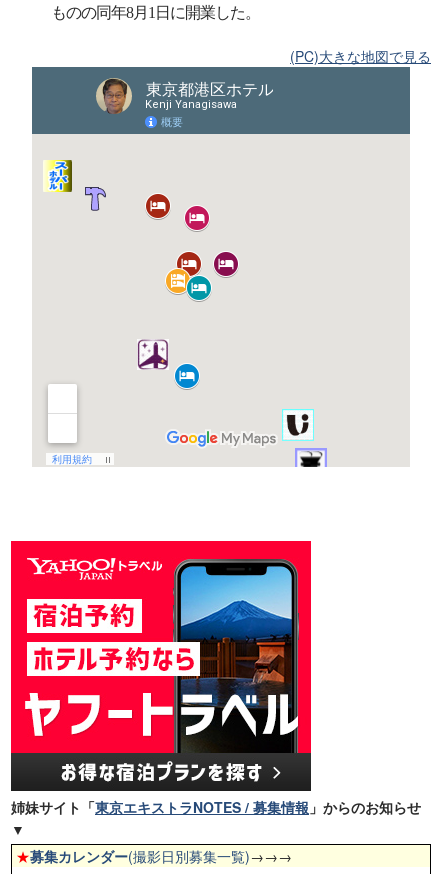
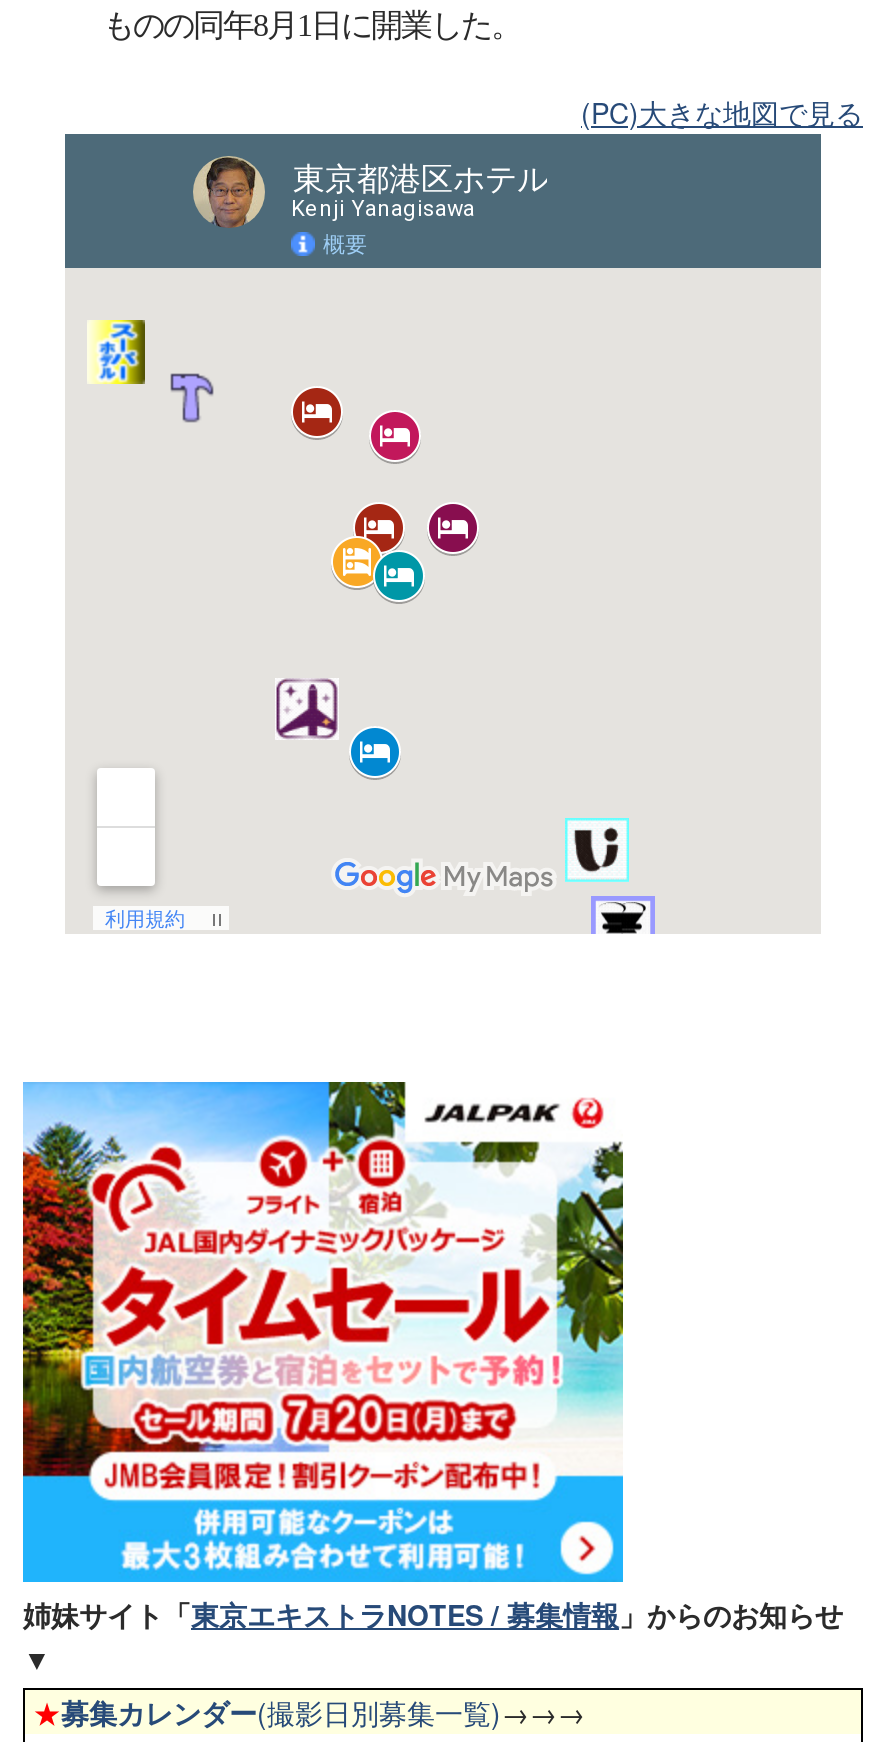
- [image]
+ [image]
